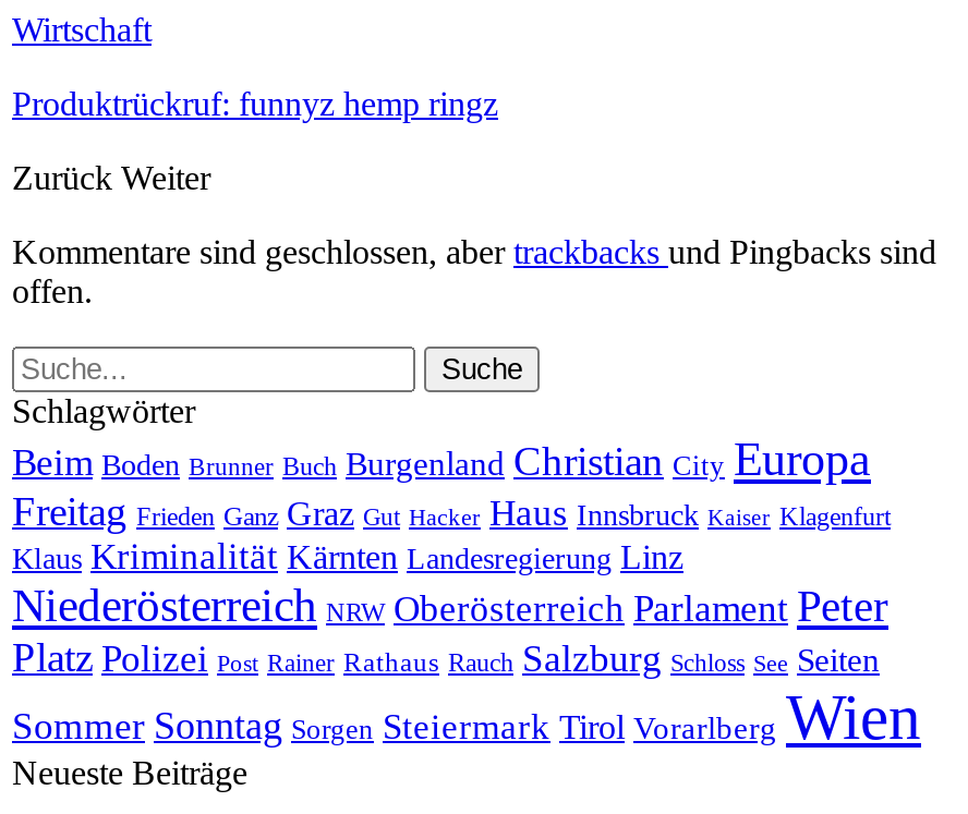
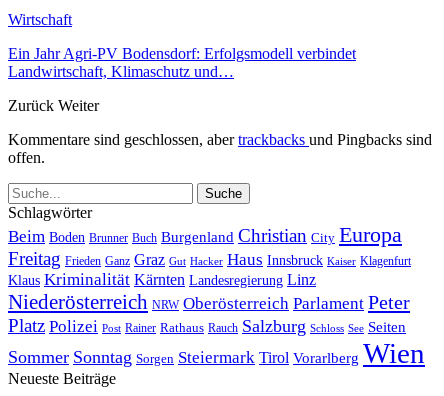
- Produktrückruf: funnyz hemp ringz
+ Ein Jahr Agri-PV Bodensdorf: Erfolgsmodell verbindet
+ Landwirtschaft, Klimaschutz und…
